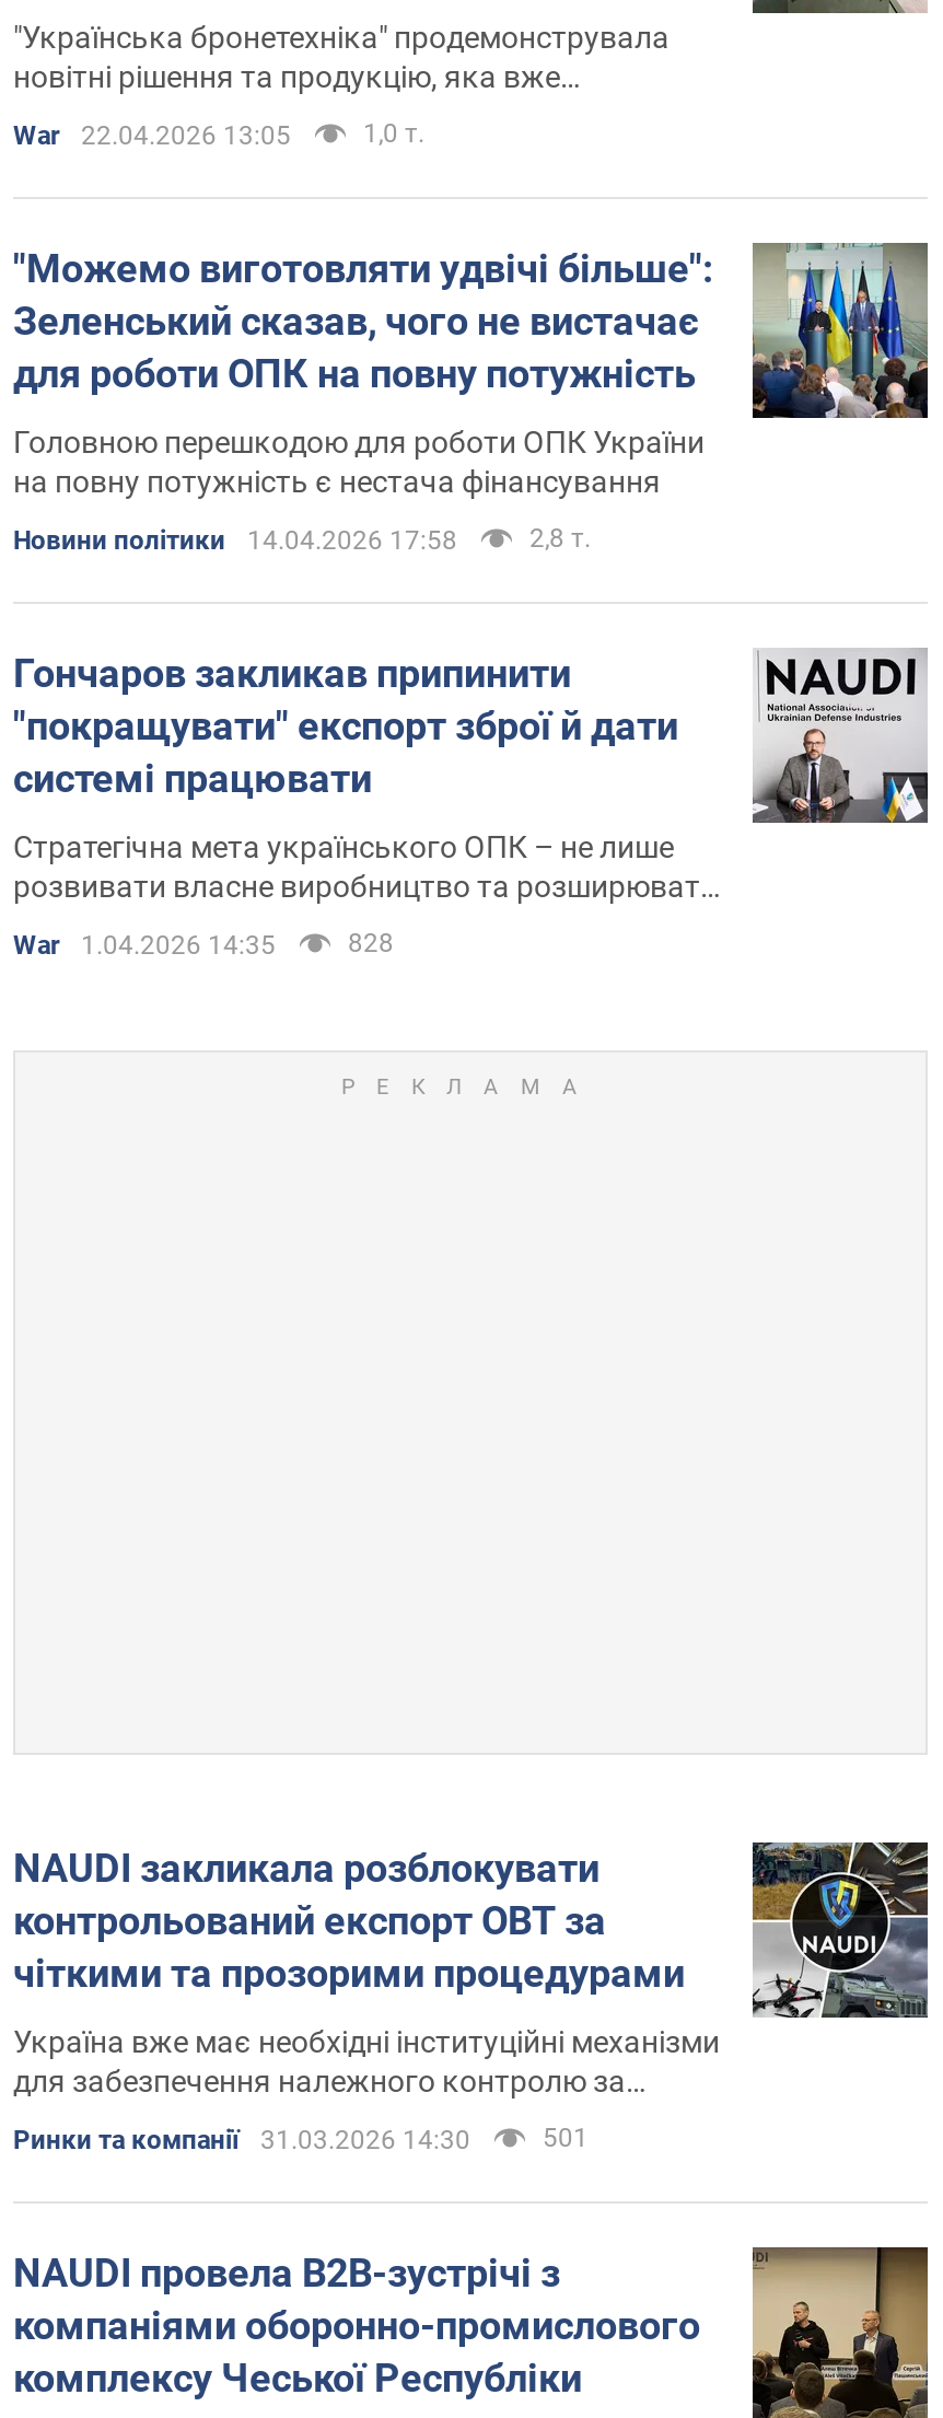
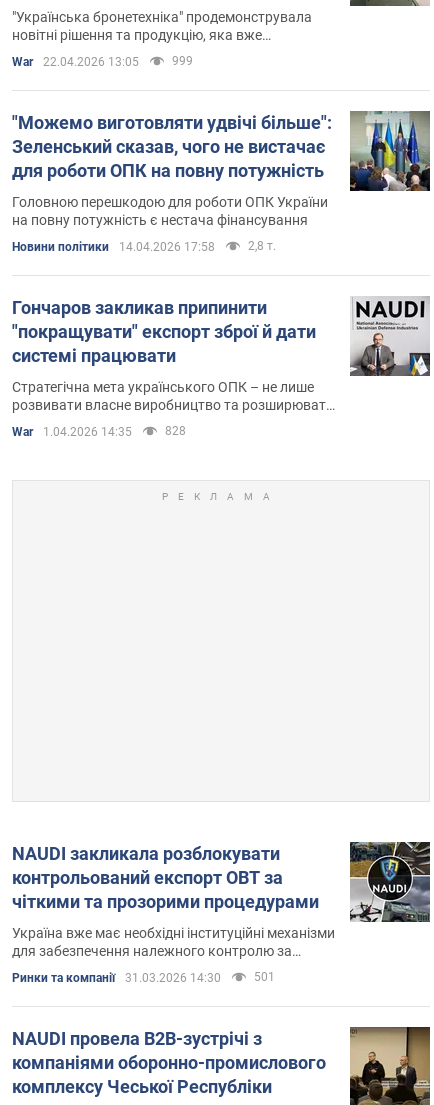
- 1,0 т.
+ 999
